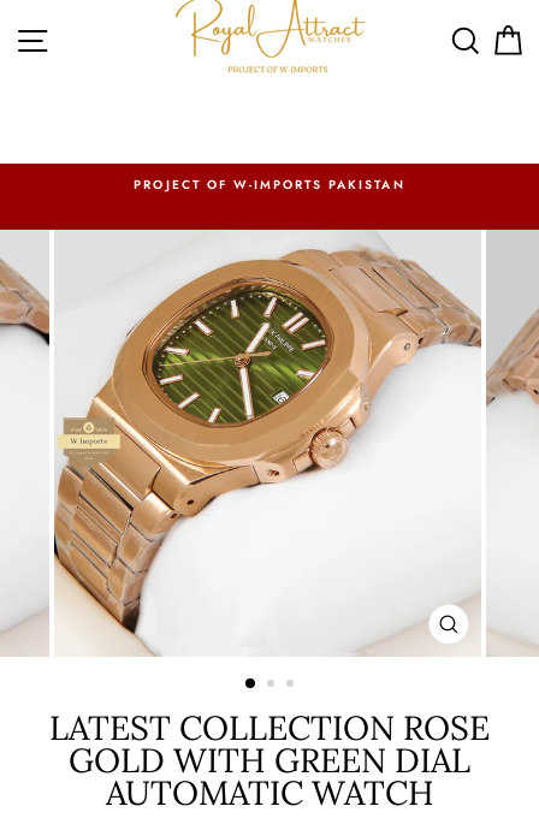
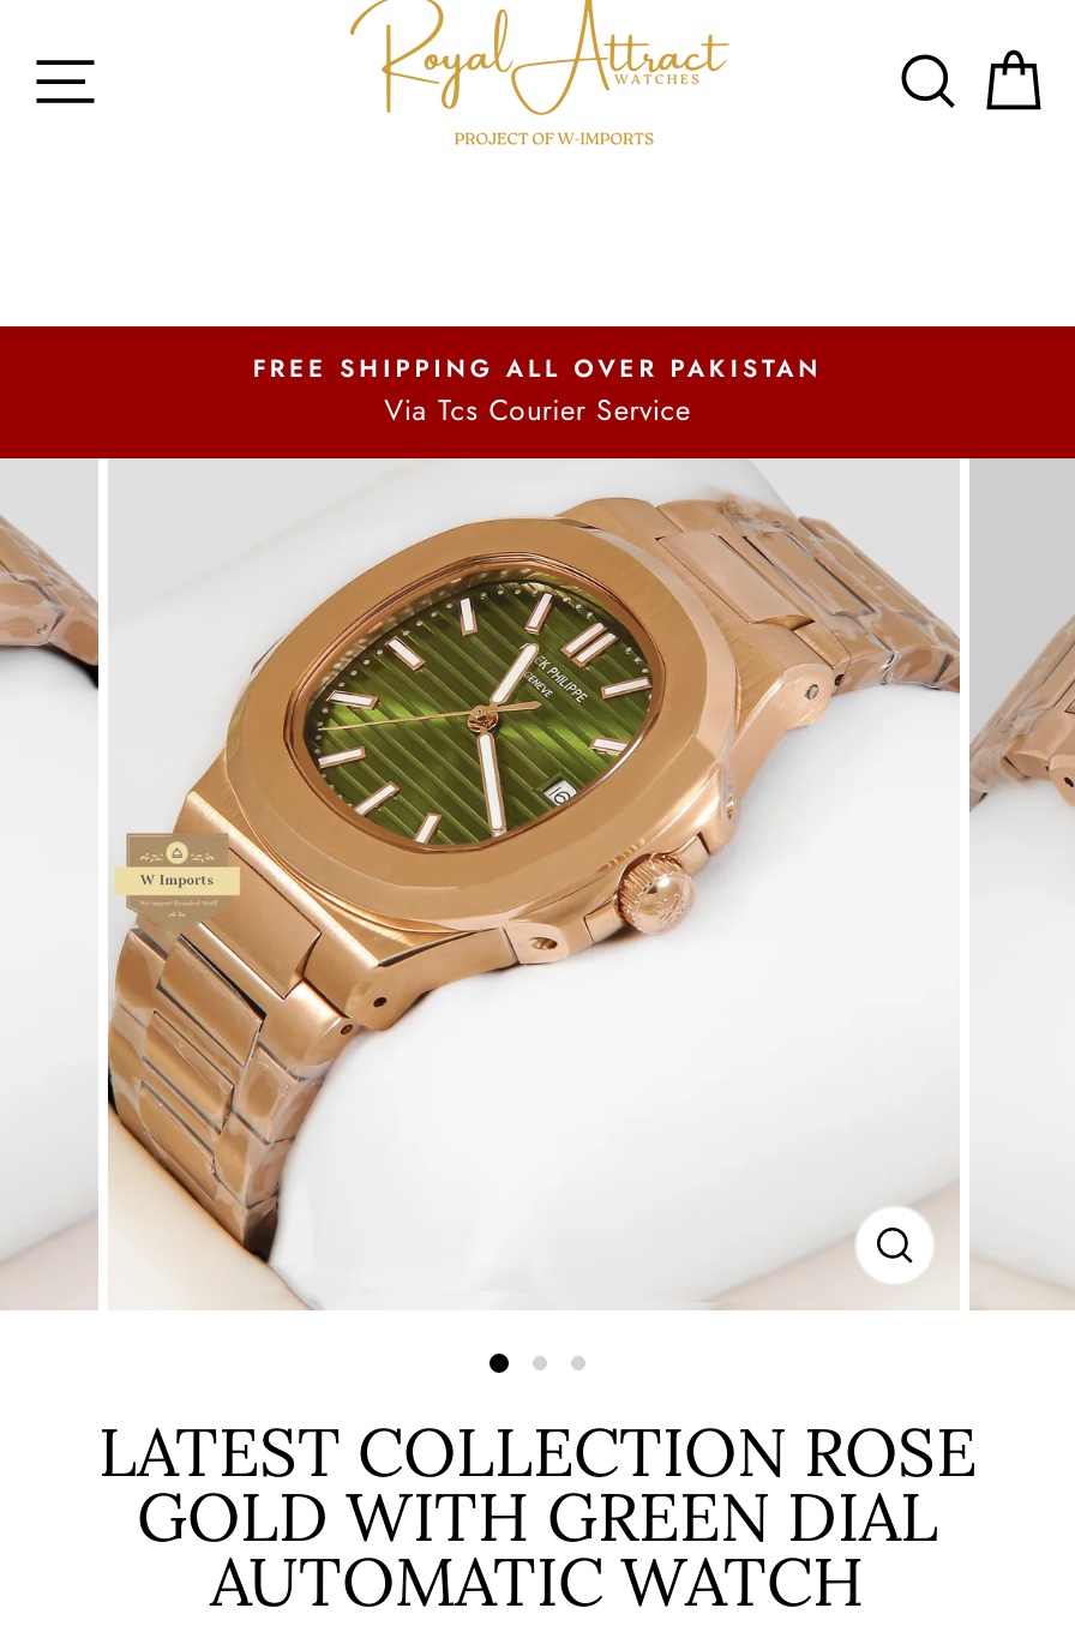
- PROJECT OF W-IMPORTS PAKISTAN
+ FREE SHIPPING ALL OVER PAKISTAN
+ Via Tcs Courier Service
